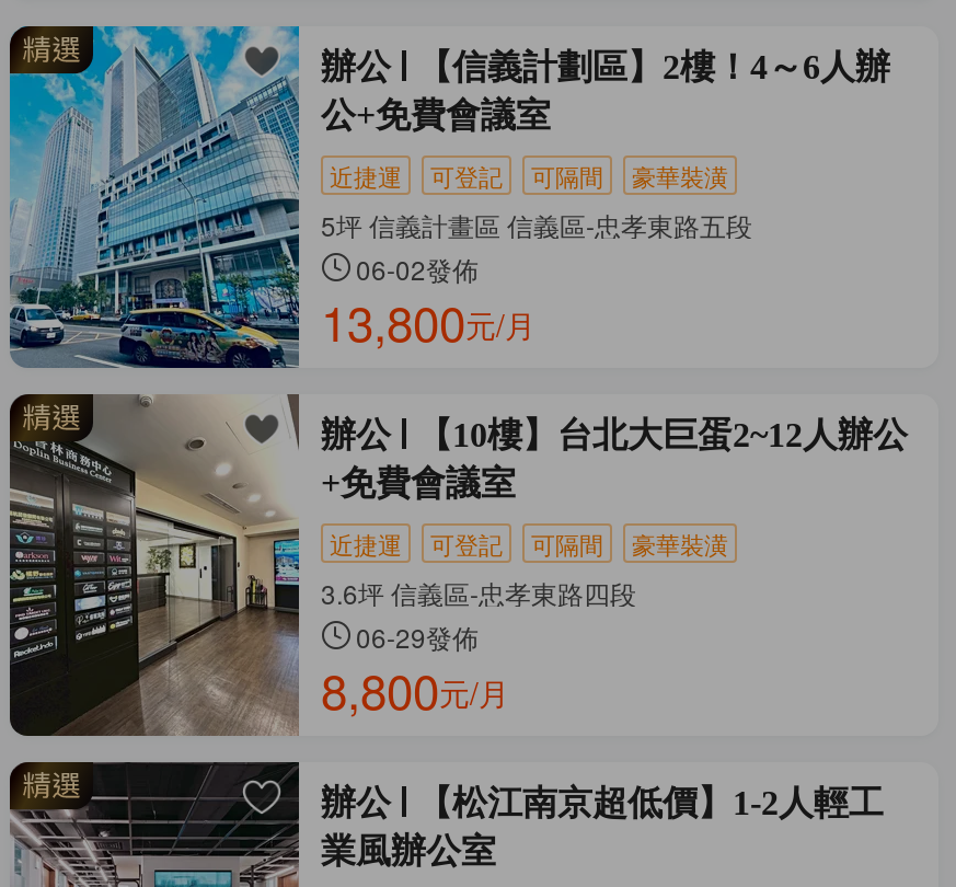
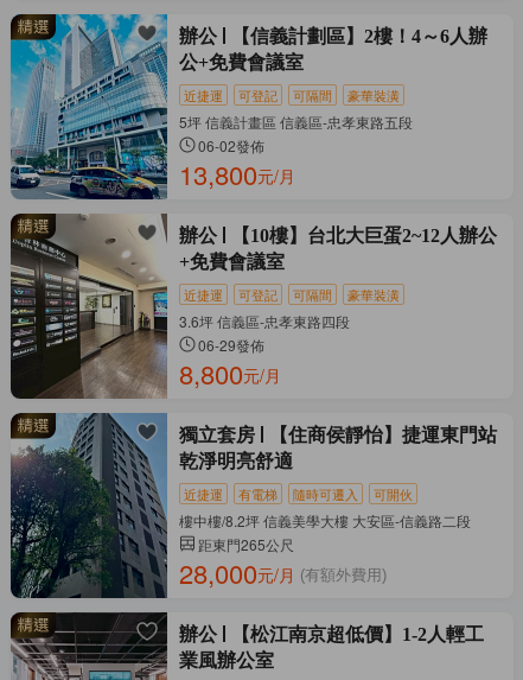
+ [image]
+ 獨立套房
+ 【住商侯靜怡】捷運東門站
+ 乾淨明亮舒適
+ 近捷運
+ 有電梯
+ 隨時可遷入
+ 可開伙
+ 樓中樓/8.2坪 信義美學大樓 大安區-信義路二段
+ 距東門265公尺
+ 28,000元/月 (有額外費用)
